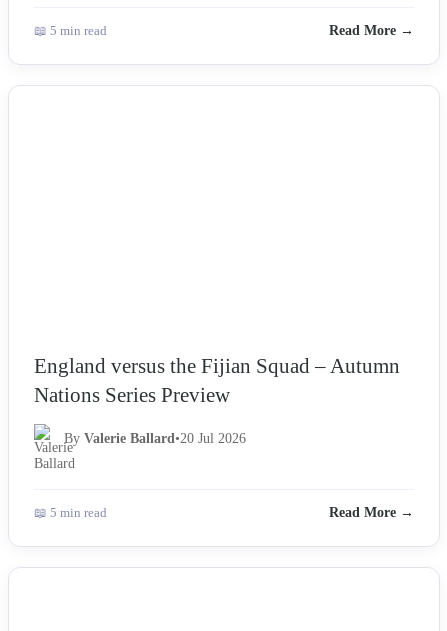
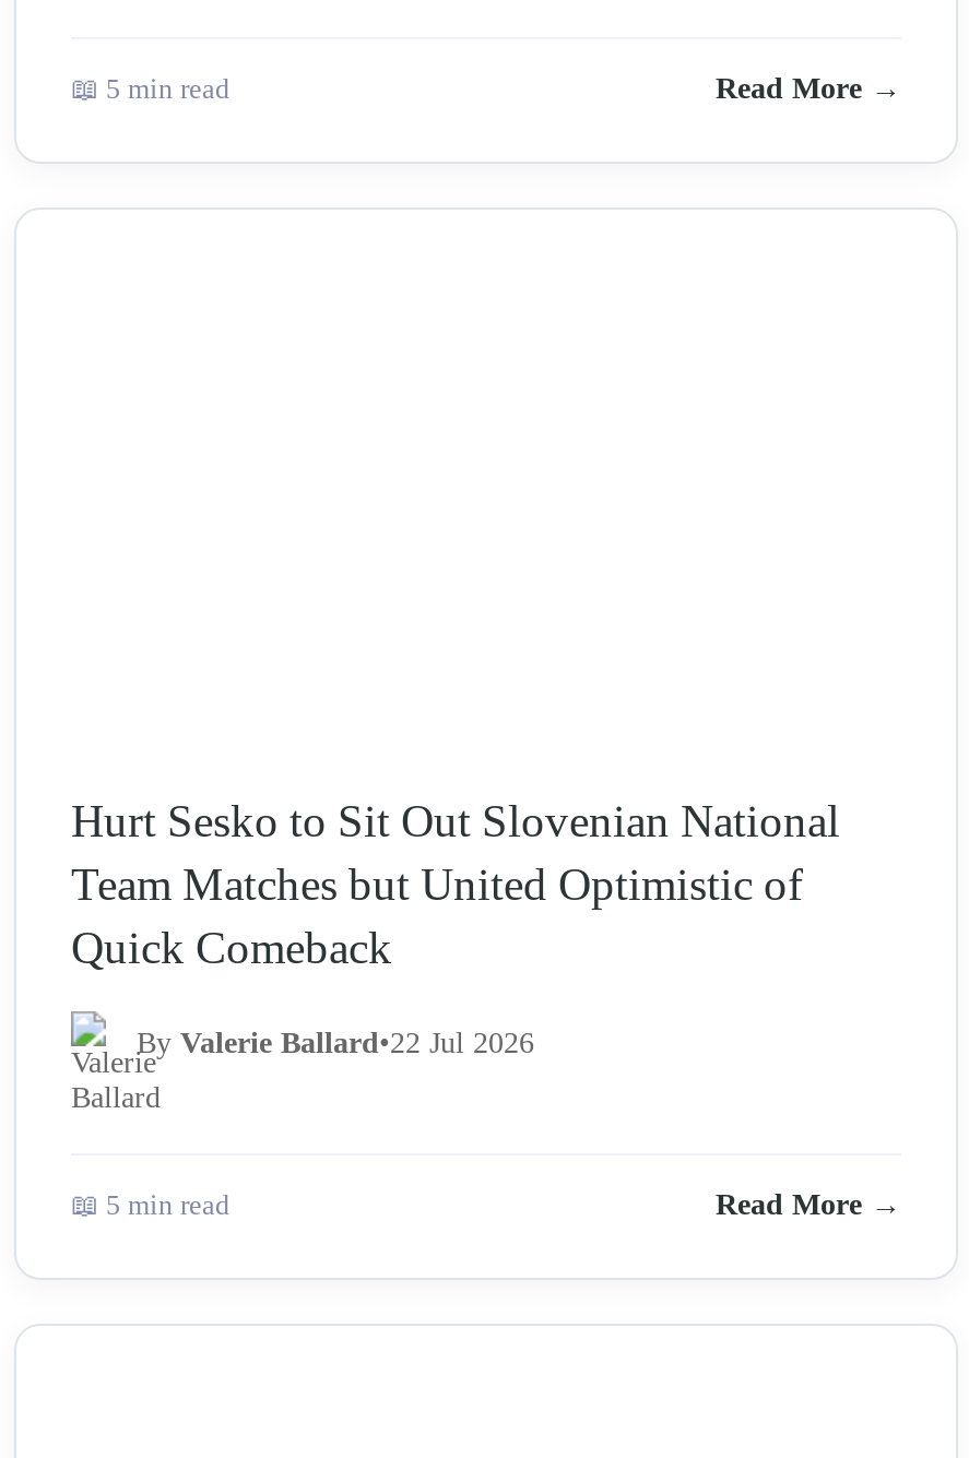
- England versus the Fijian Squad – Autumn
- Nations Series Preview
+ Hurt Sesko to Sit Out Slovenian National
+ Team Matches but United Optimistic of
+ Quick Comeback

- By Valerie Ballard•20 Jul 2026
+ By Valerie Ballard•22 Jul 2026
